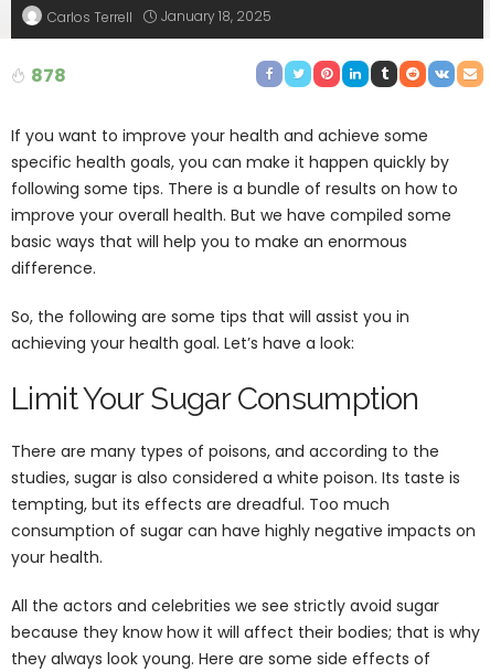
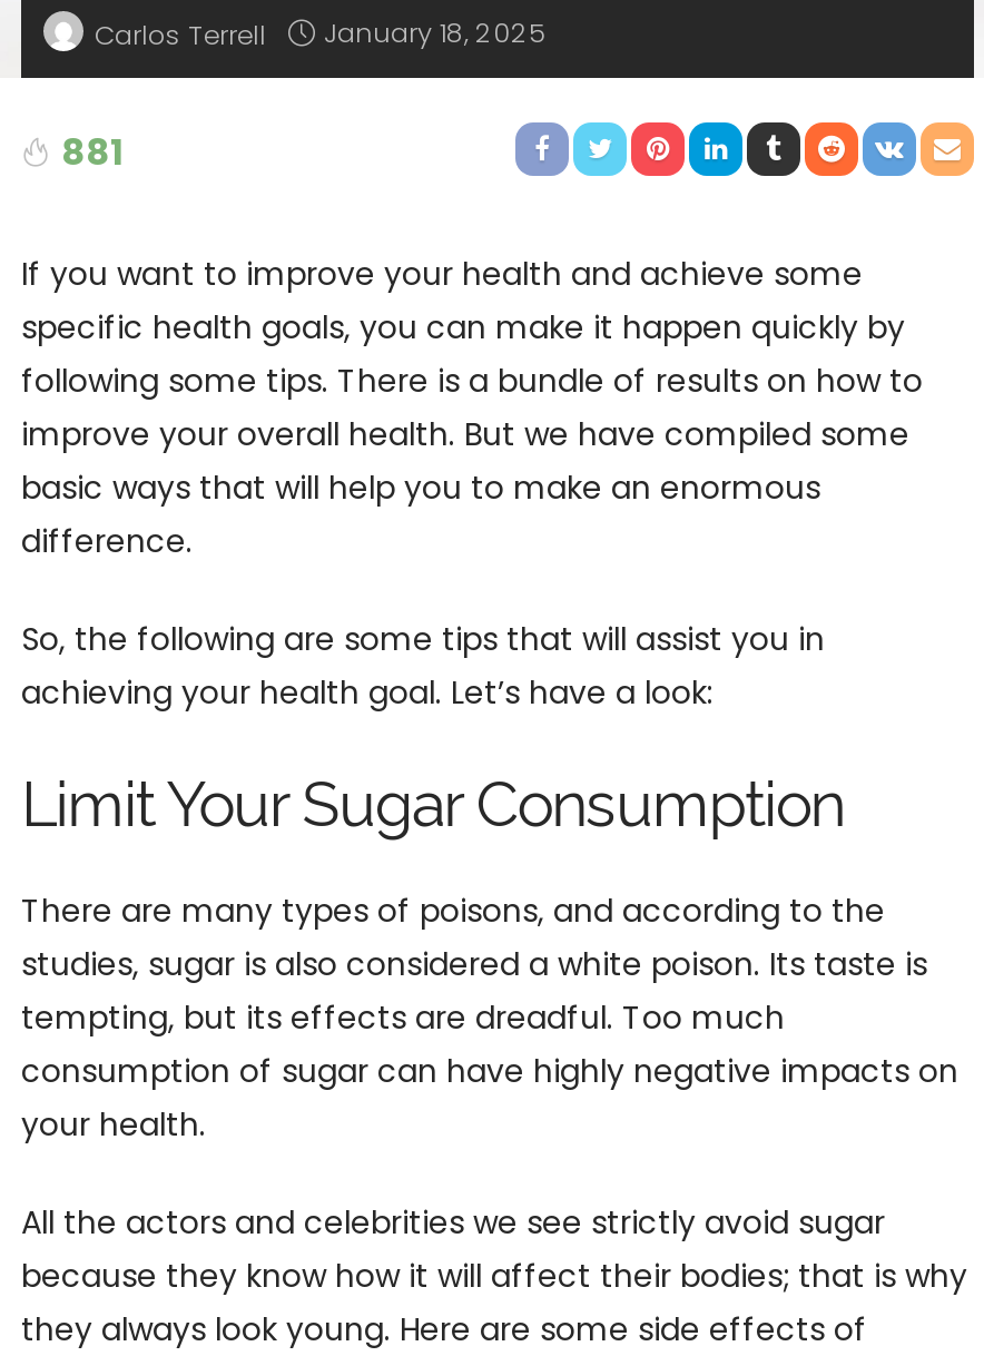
- 878
+ 881
